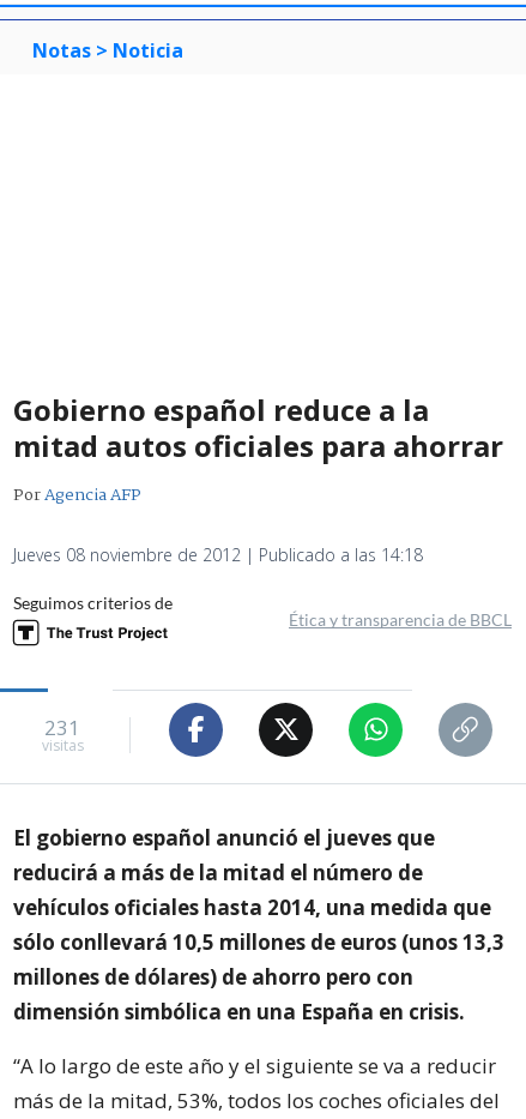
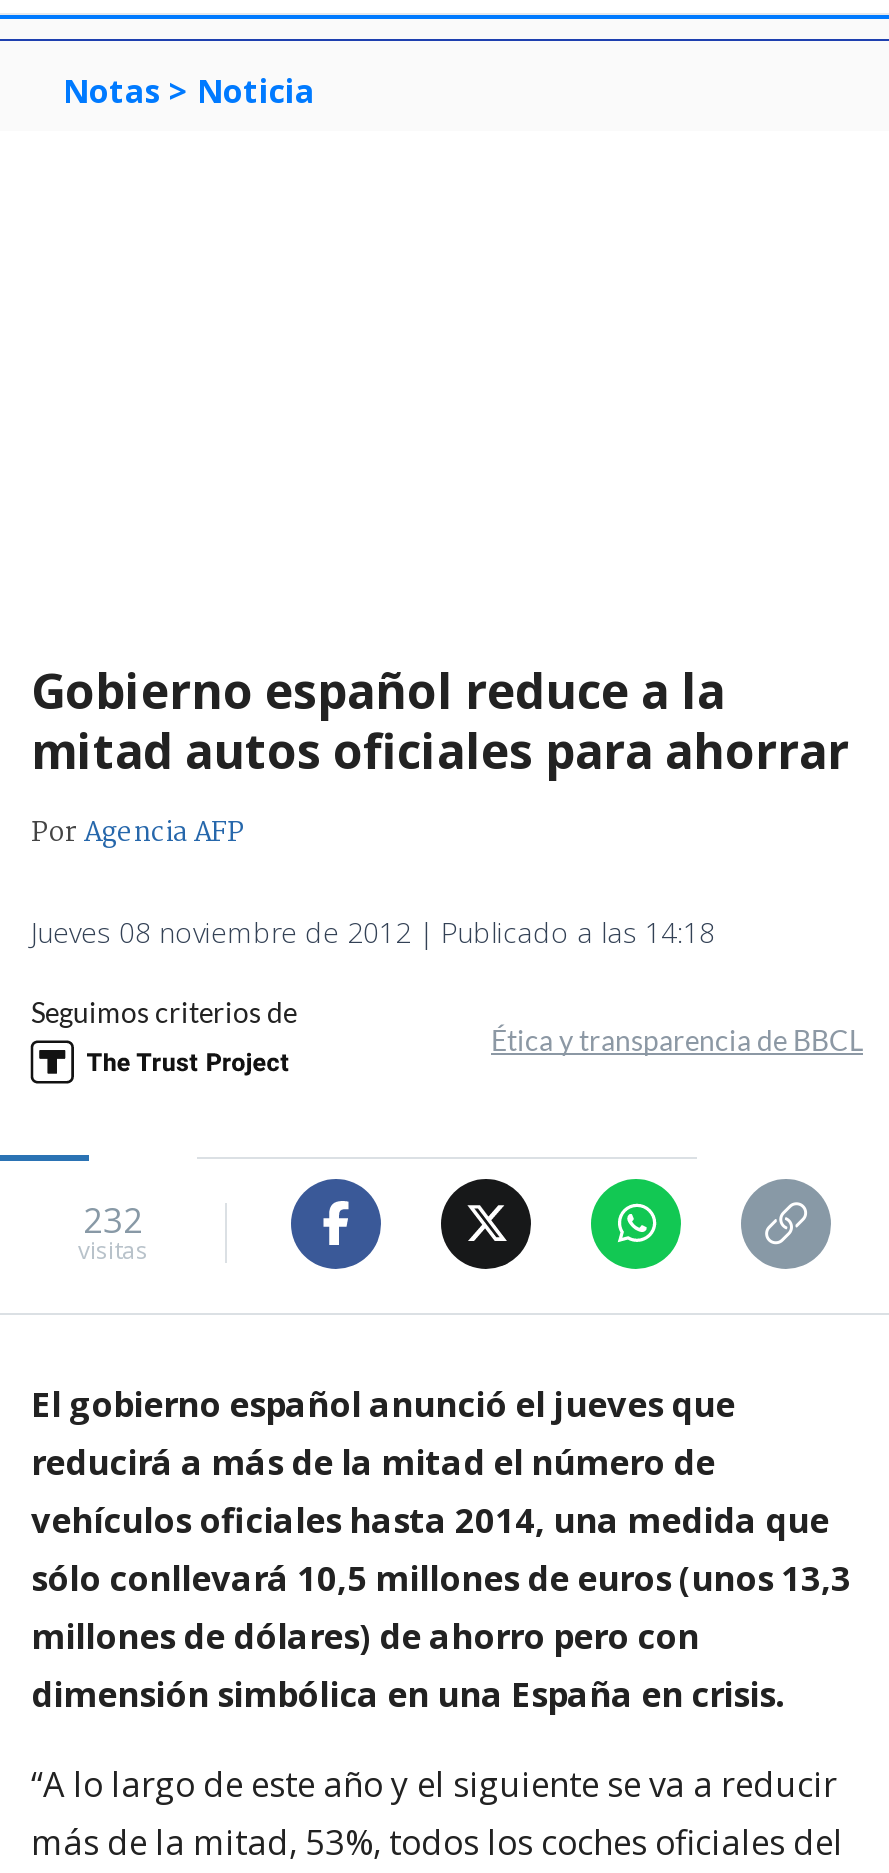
- 231
+ 232
